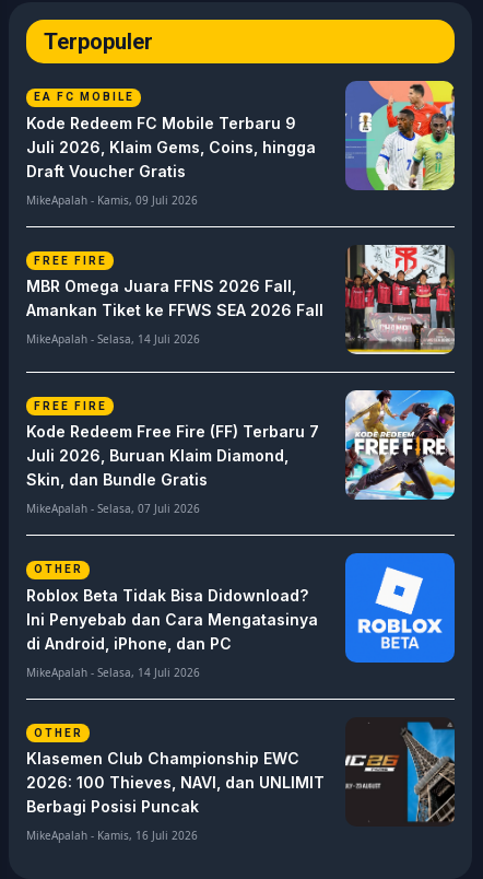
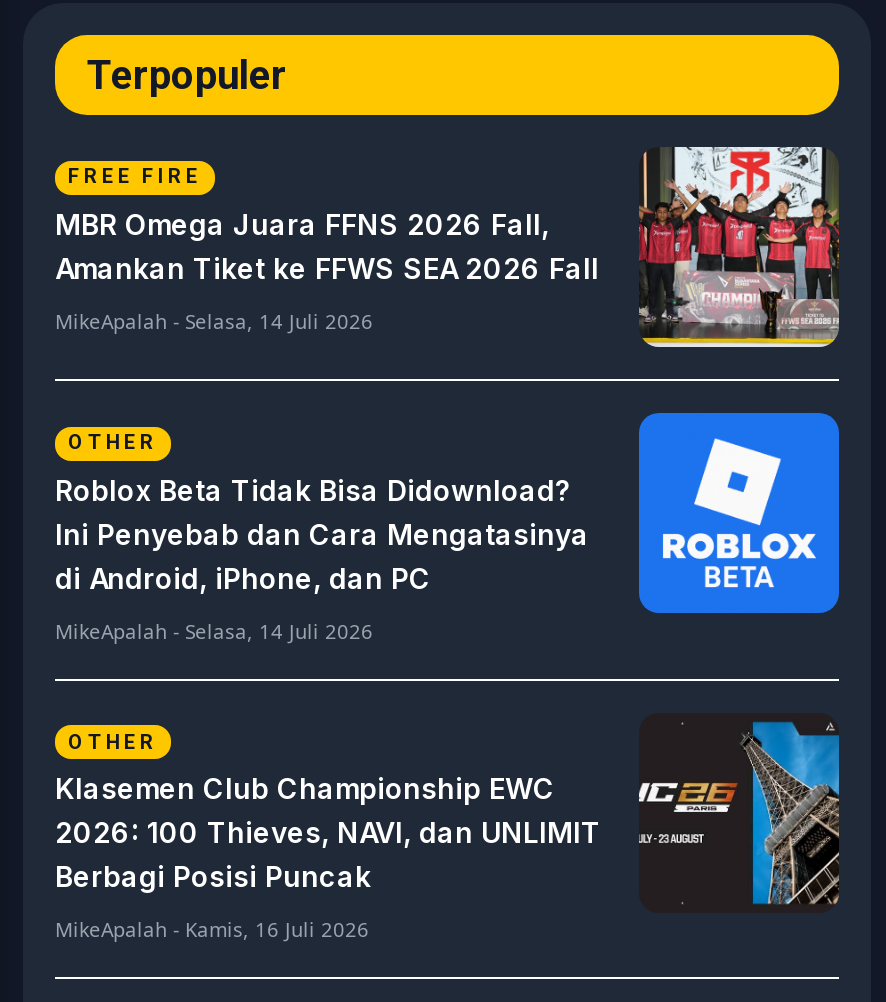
- [image]
- EA FC MOBILE
- Kode Redeem FC Mobile Terbaru 9
- Juli 2026, Klaim Gems, Coins, hingga
- Draft Voucher Gratis
- MikeApalah - Kamis, 09 Juli 2026

- [image]
- FREE FIRE
- Kode Redeem Free Fire (FF) Terbaru 7
- Juli 2026, Buruan Klaim Diamond,
- Skin, dan Bundle Gratis
- MikeApalah - Selasa, 07 Juli 2026
